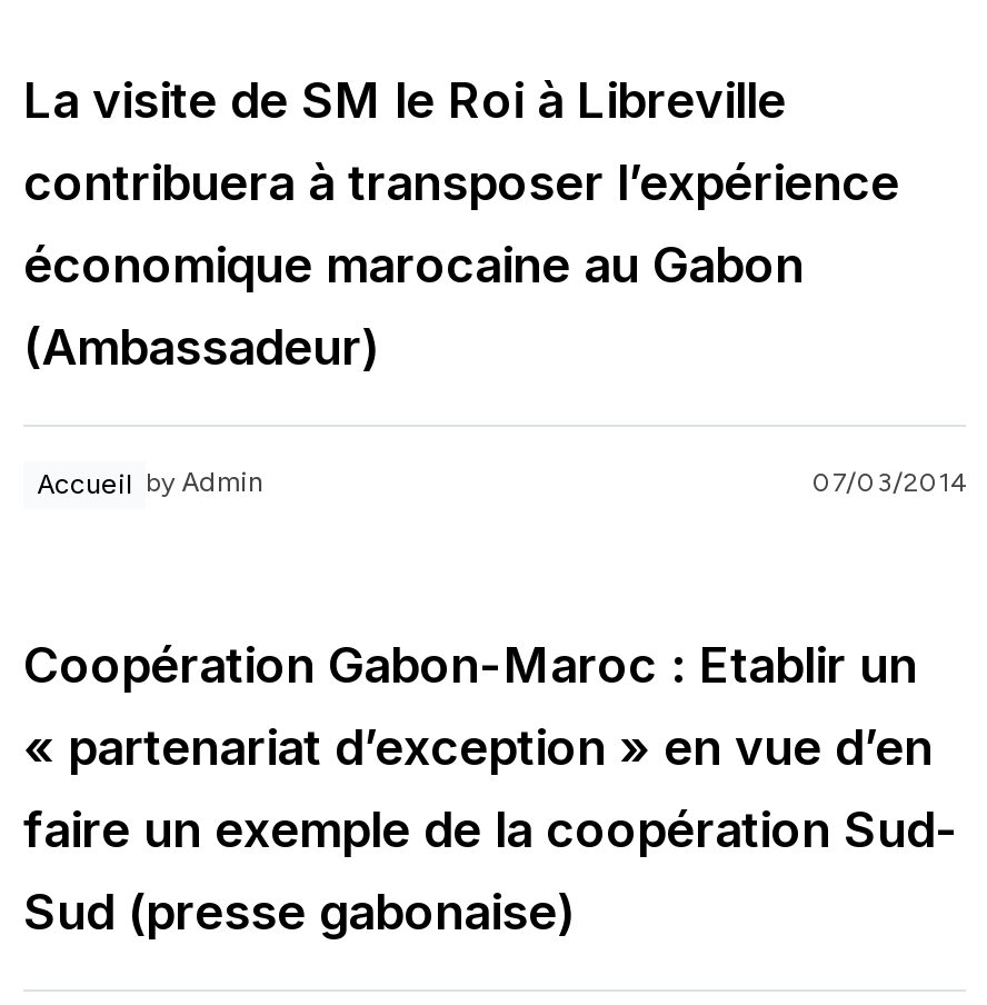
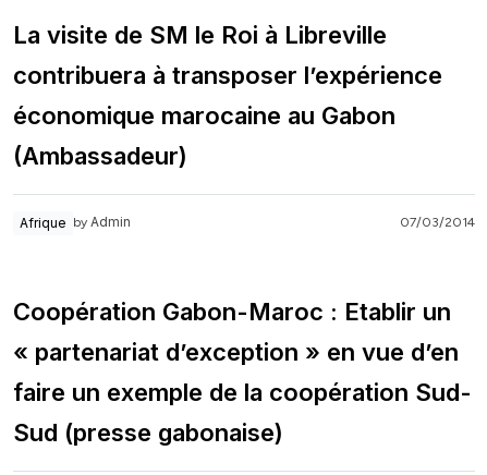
- Accueil by Admin
+ Afrique by Admin
